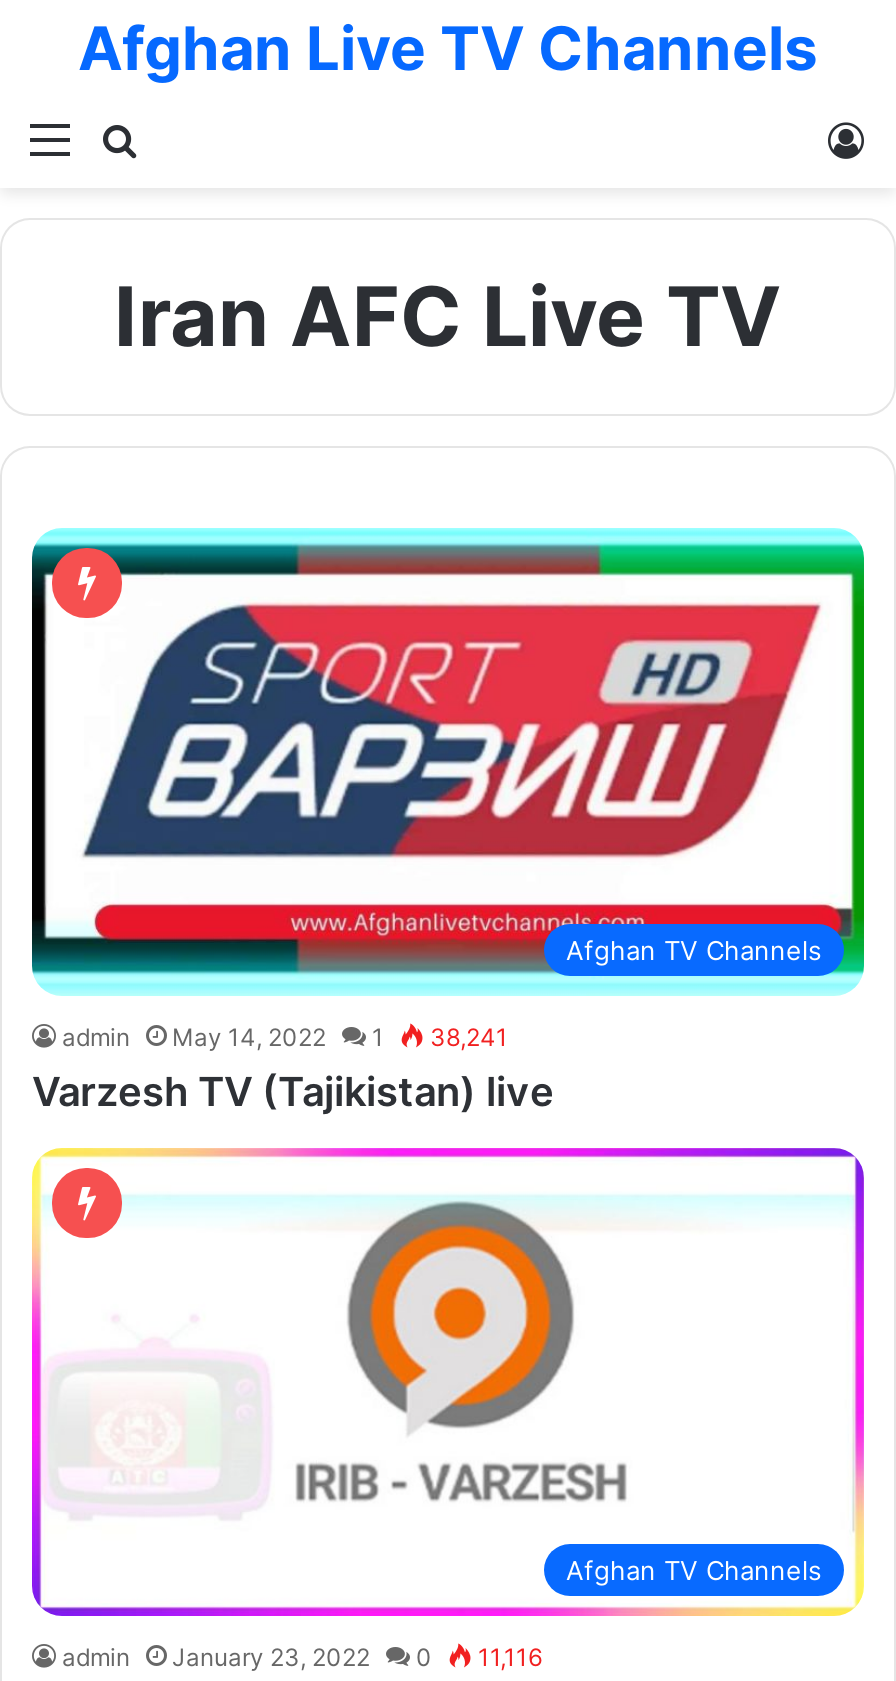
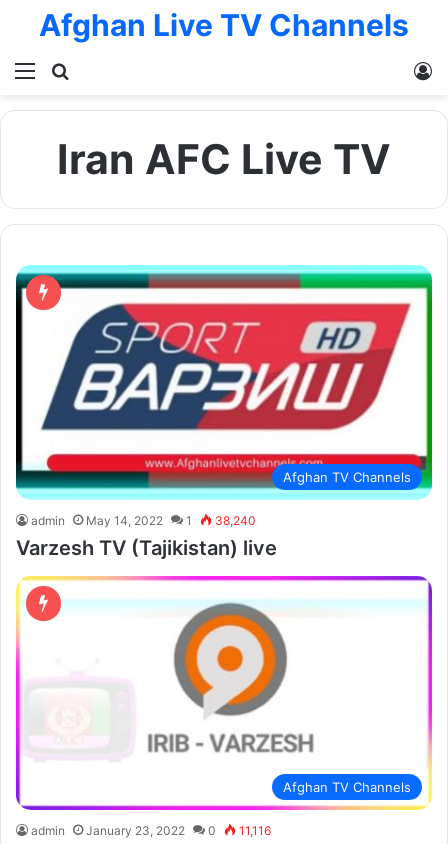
- admin May 14, 2022 1 38,241
+ admin May 14, 2022 1 38,240
